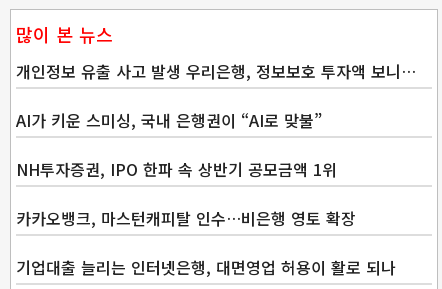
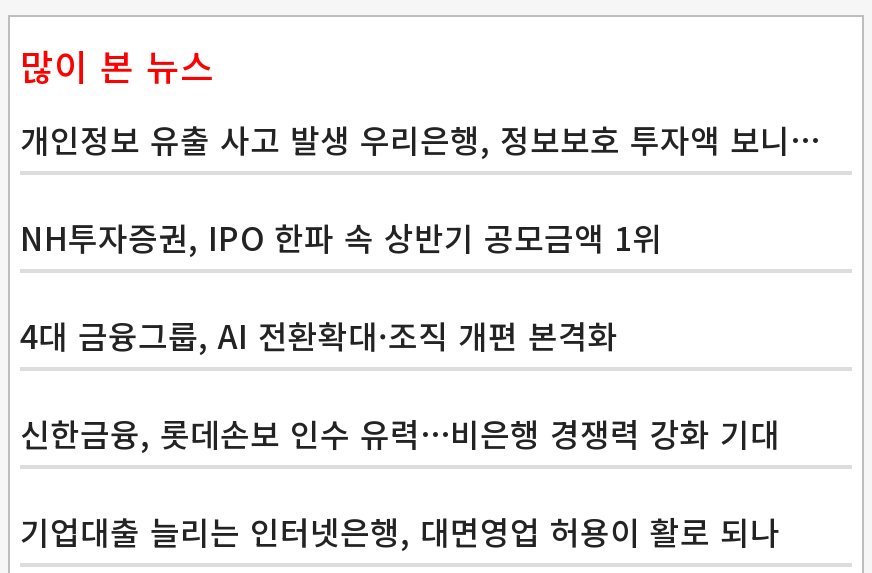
- AI가 키운 스미싱, 국내 은행권이 “AI로 맞불”

moved up: NH투자증권, IPO 한파 속 상반기 공모금액 1위

- 카카오뱅크, 마스턴캐피탈 인수…비은행 영토 확장
+ 4대 금융그룹, AI 전환확대·조직 개편 본격화
+ 신한금융, 롯데손보 인수 유력…비은행 경쟁력 강화 기대
